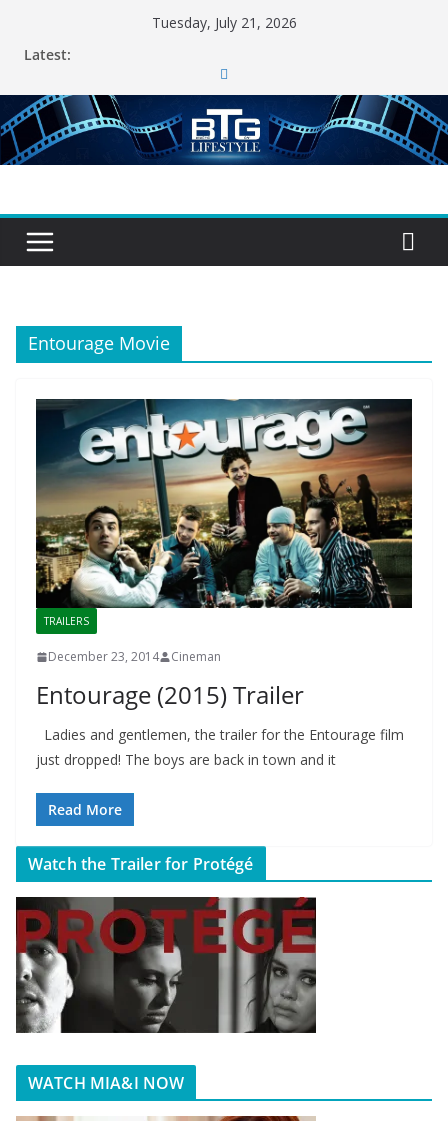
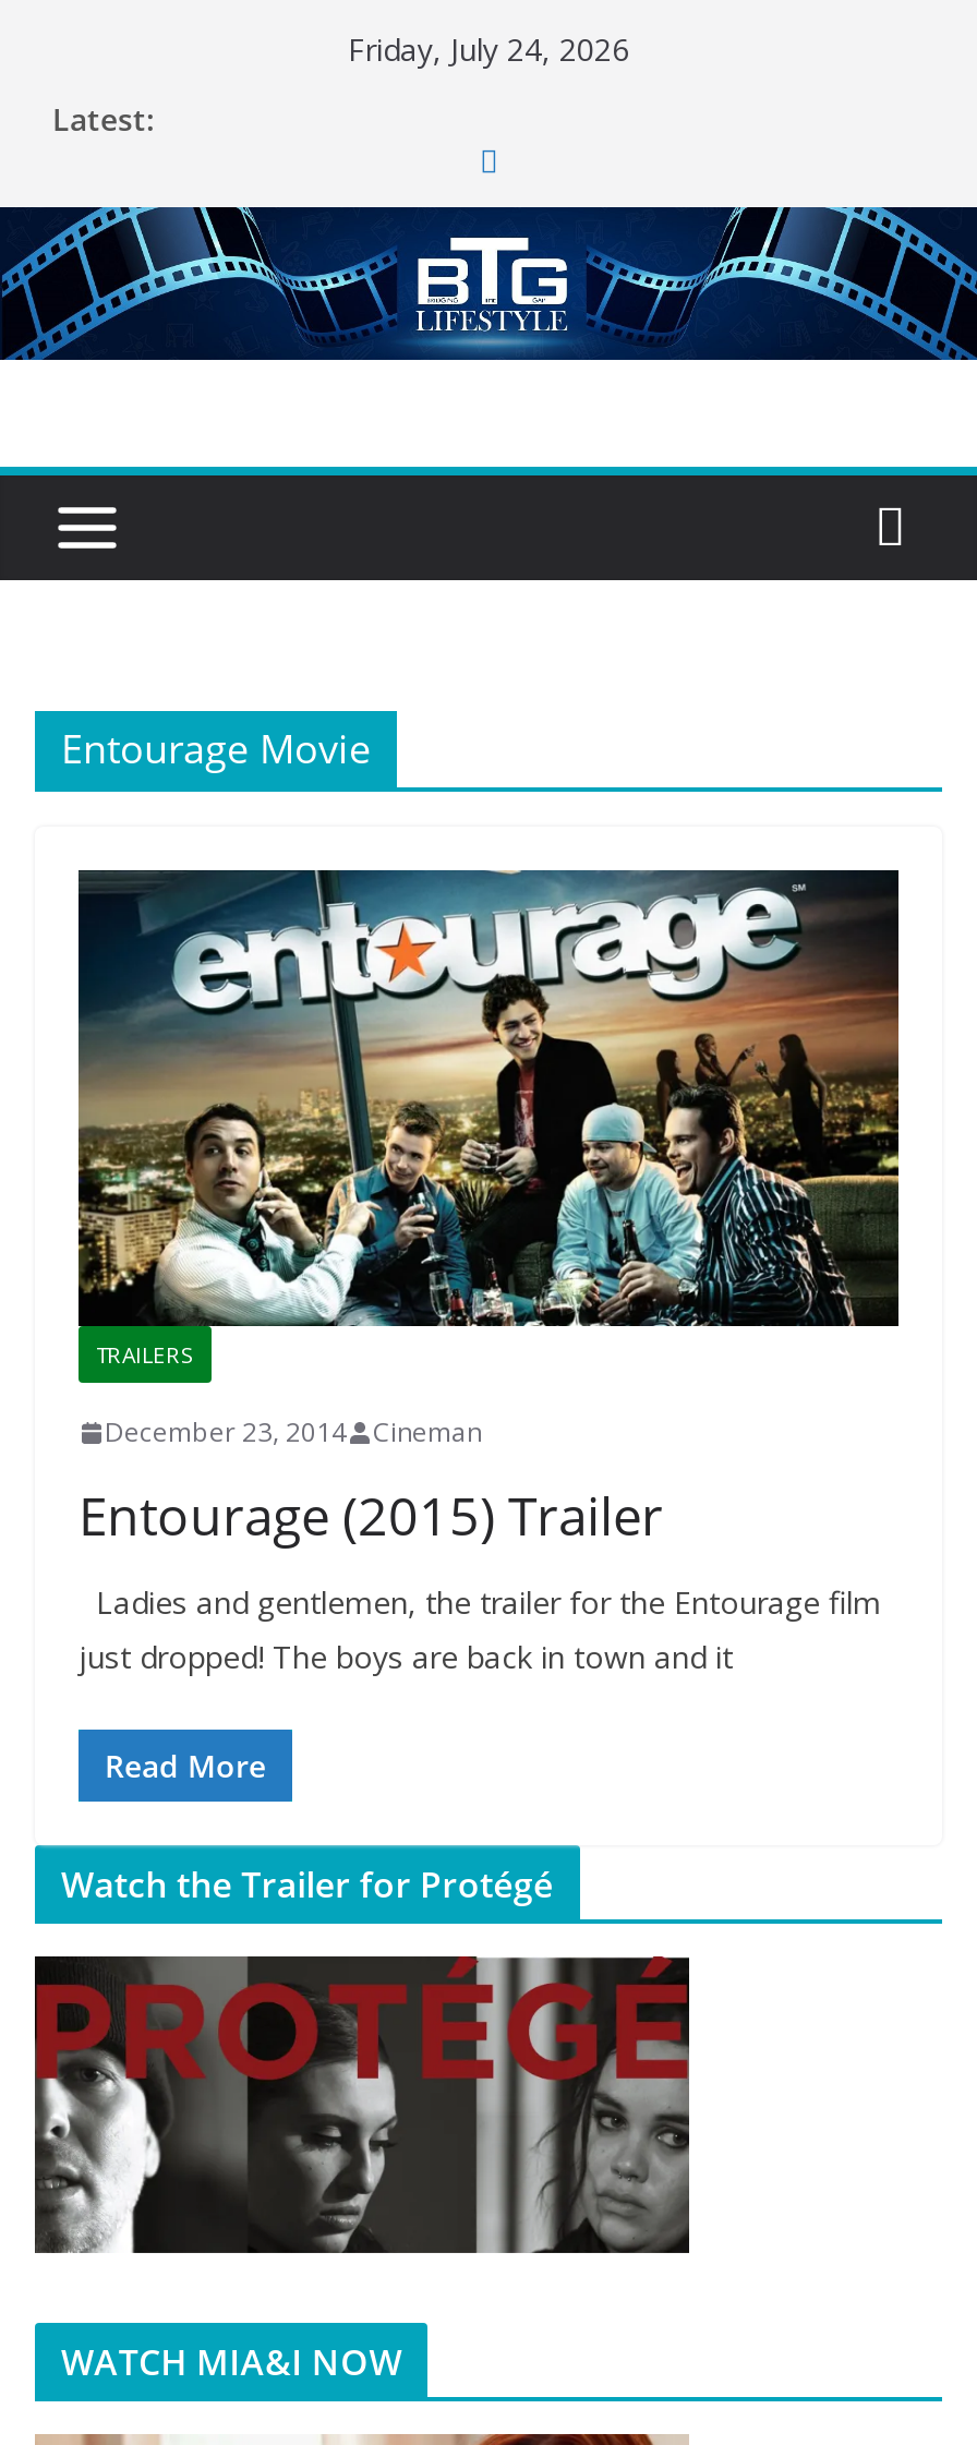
- Tuesday, July 21, 2026
+ Friday, July 24, 2026
